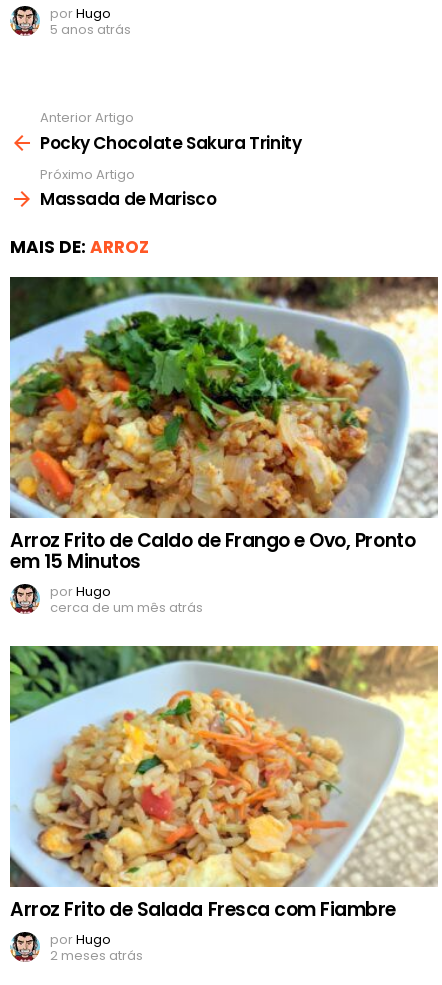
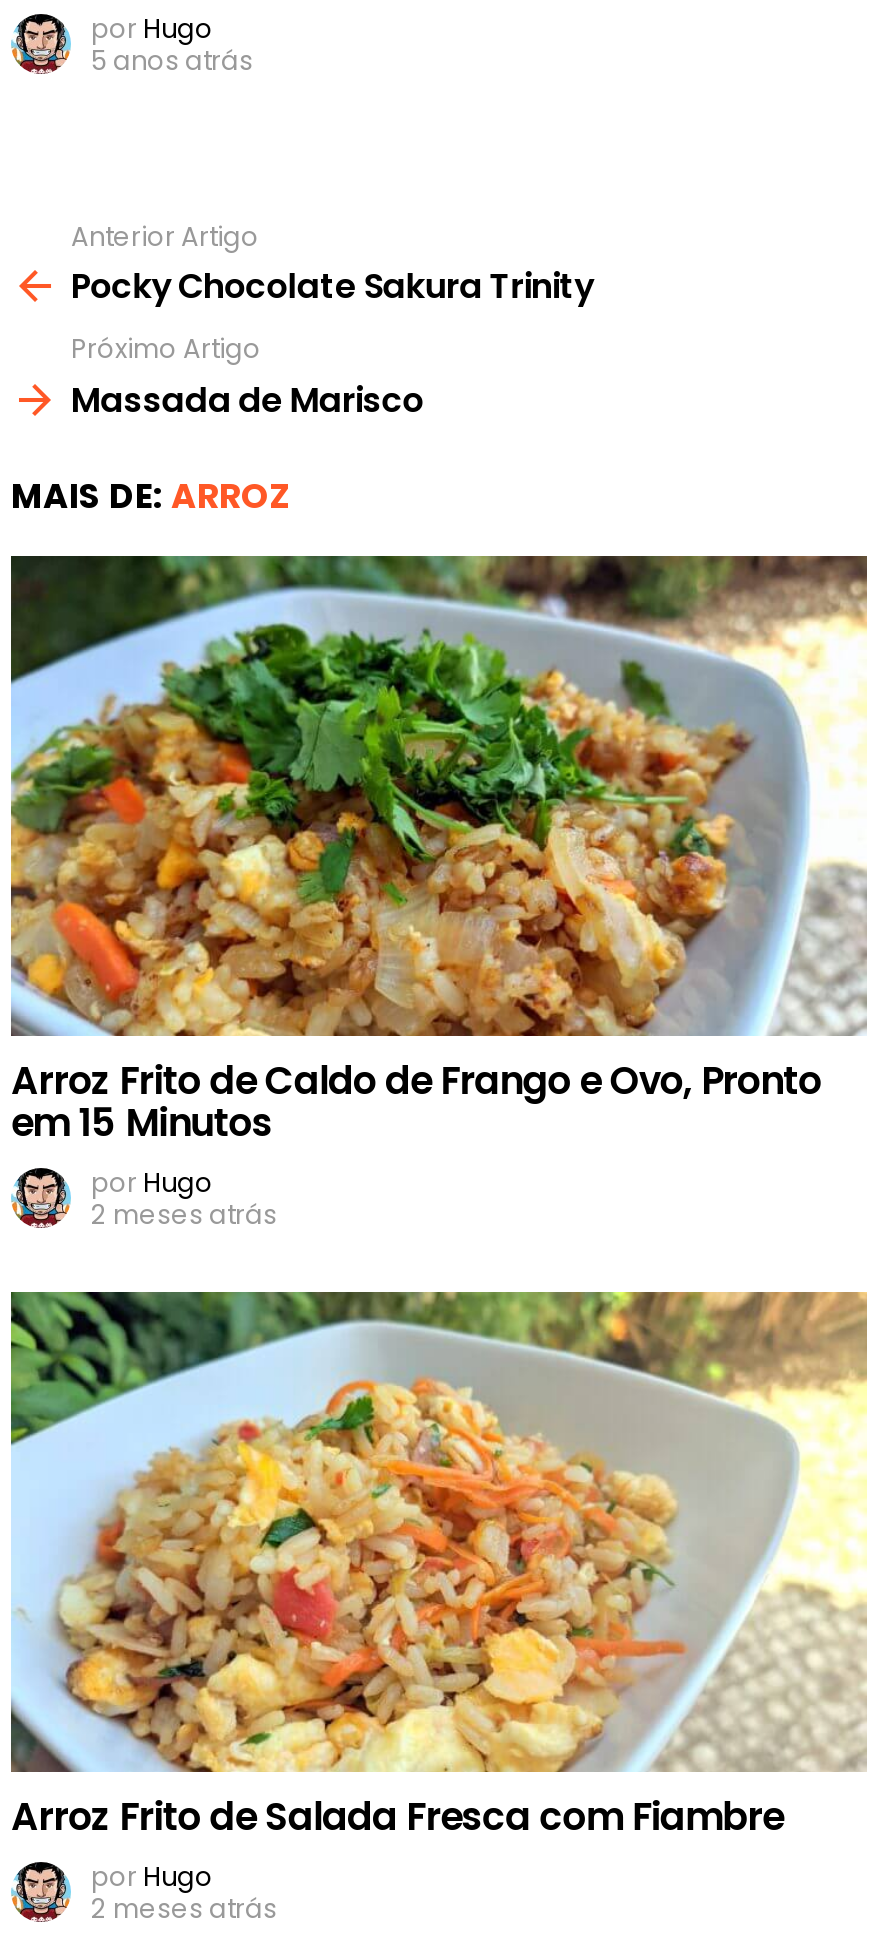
- cerca de um mês atrás
+ 2 meses atrás
